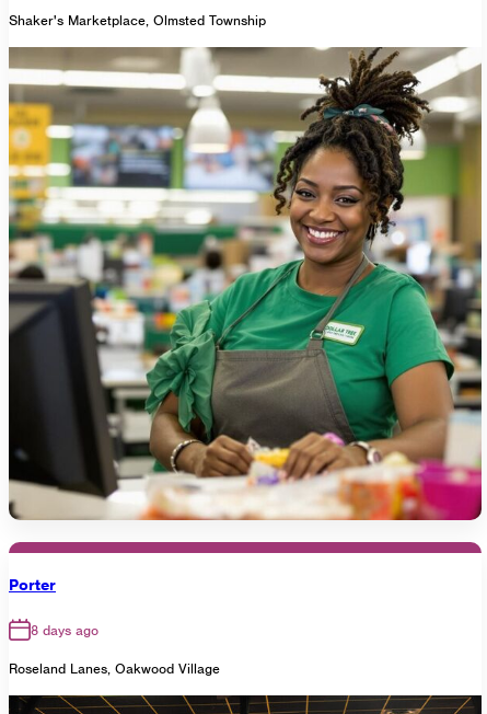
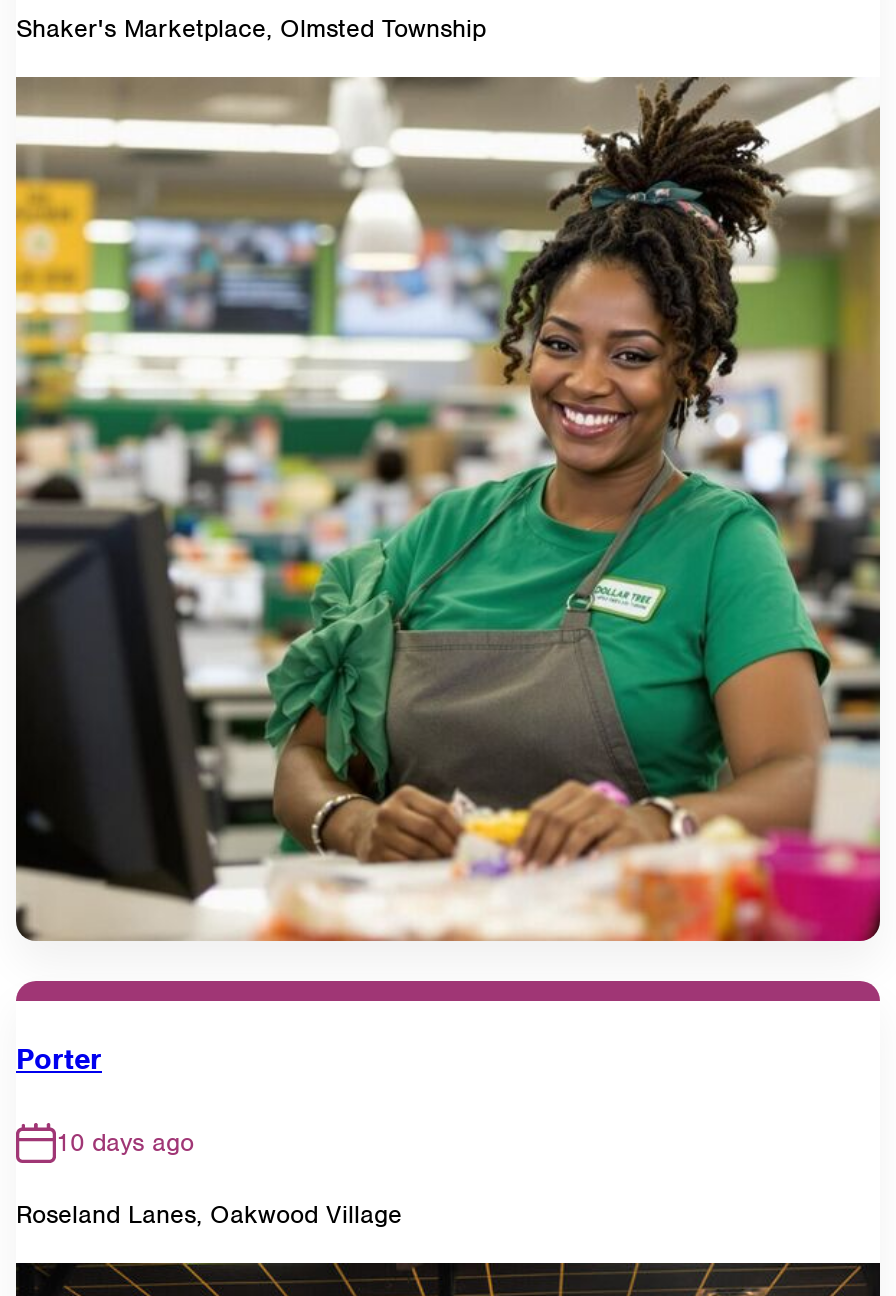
- 8 days ago
+ 10 days ago
